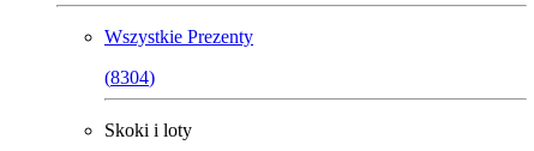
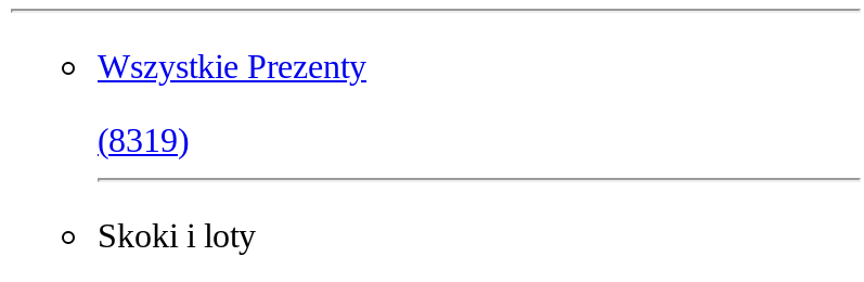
- (8304)
+ (8319)
